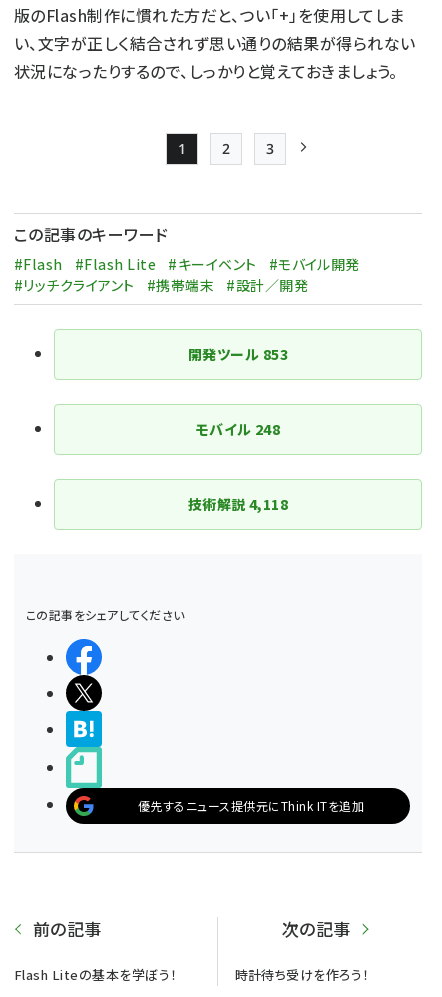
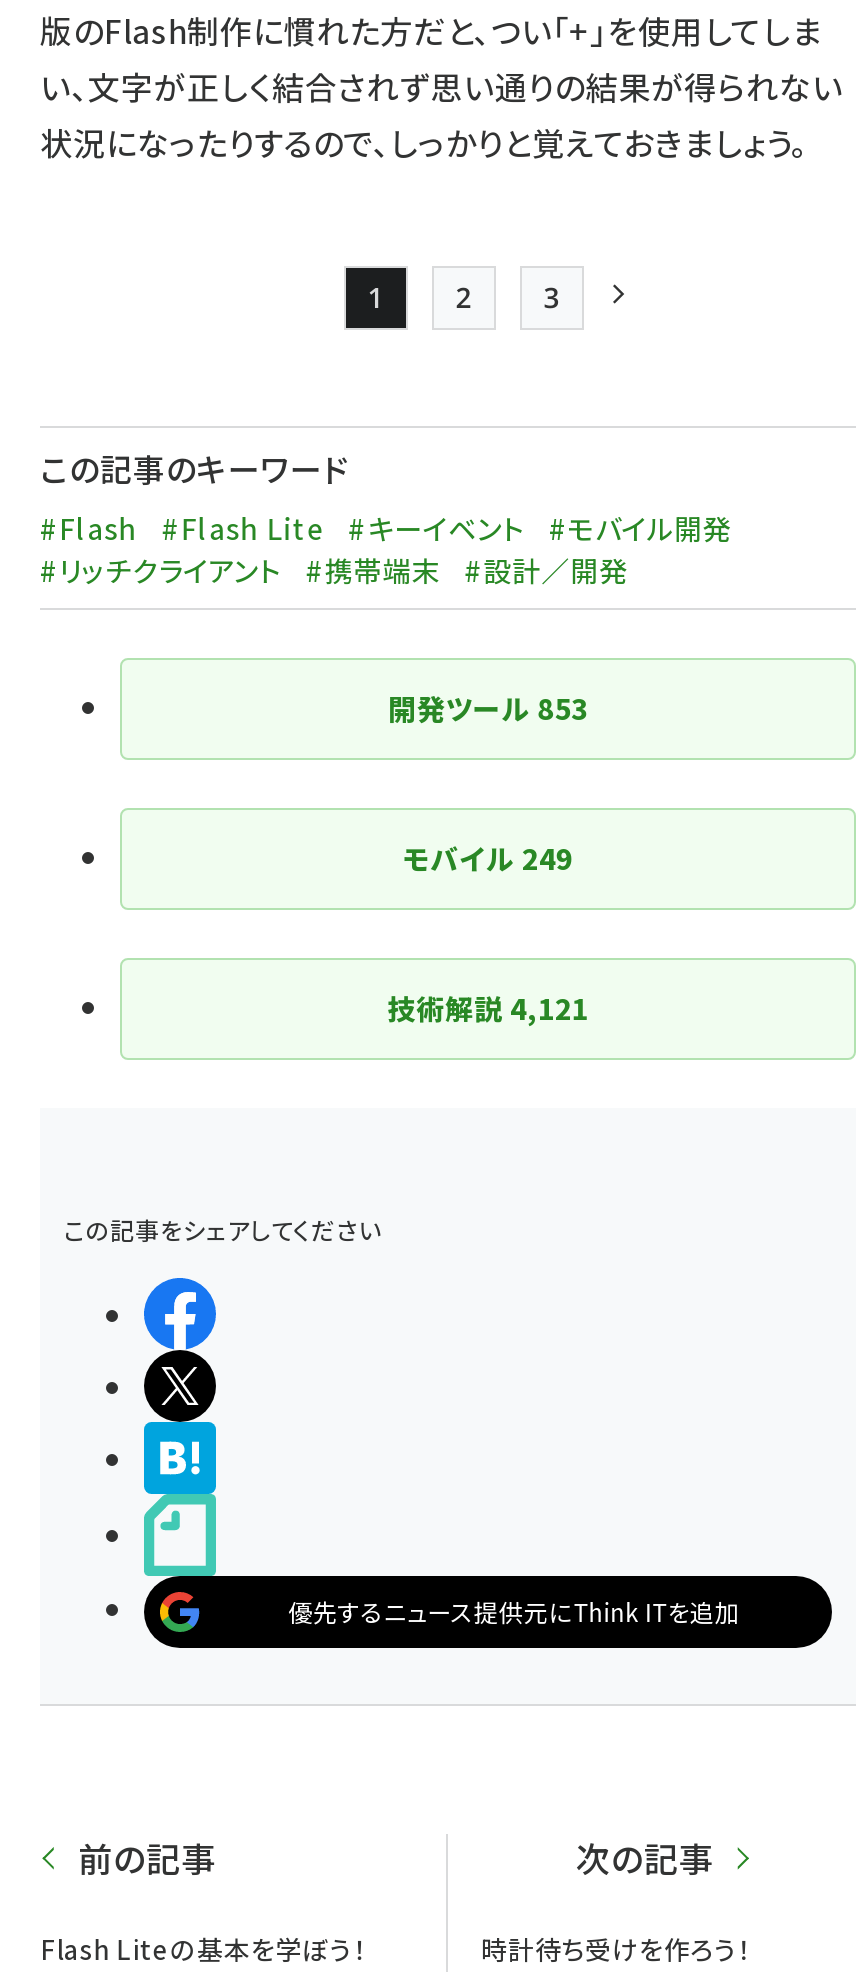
- モバイル248
+ モバイル249

- 技術解説4,118
+ 技術解説4,121
